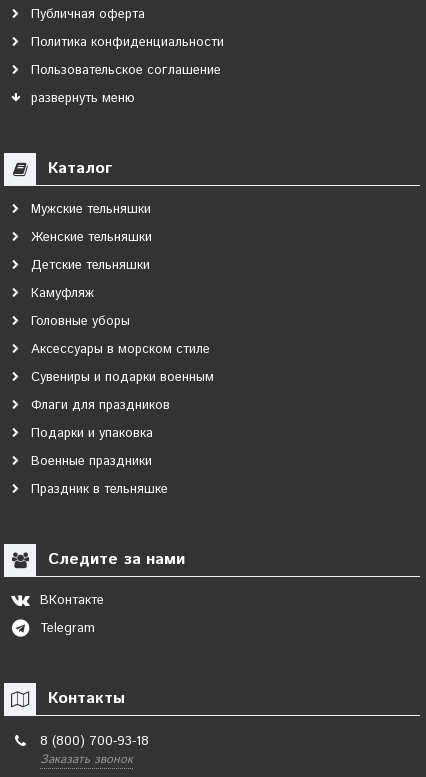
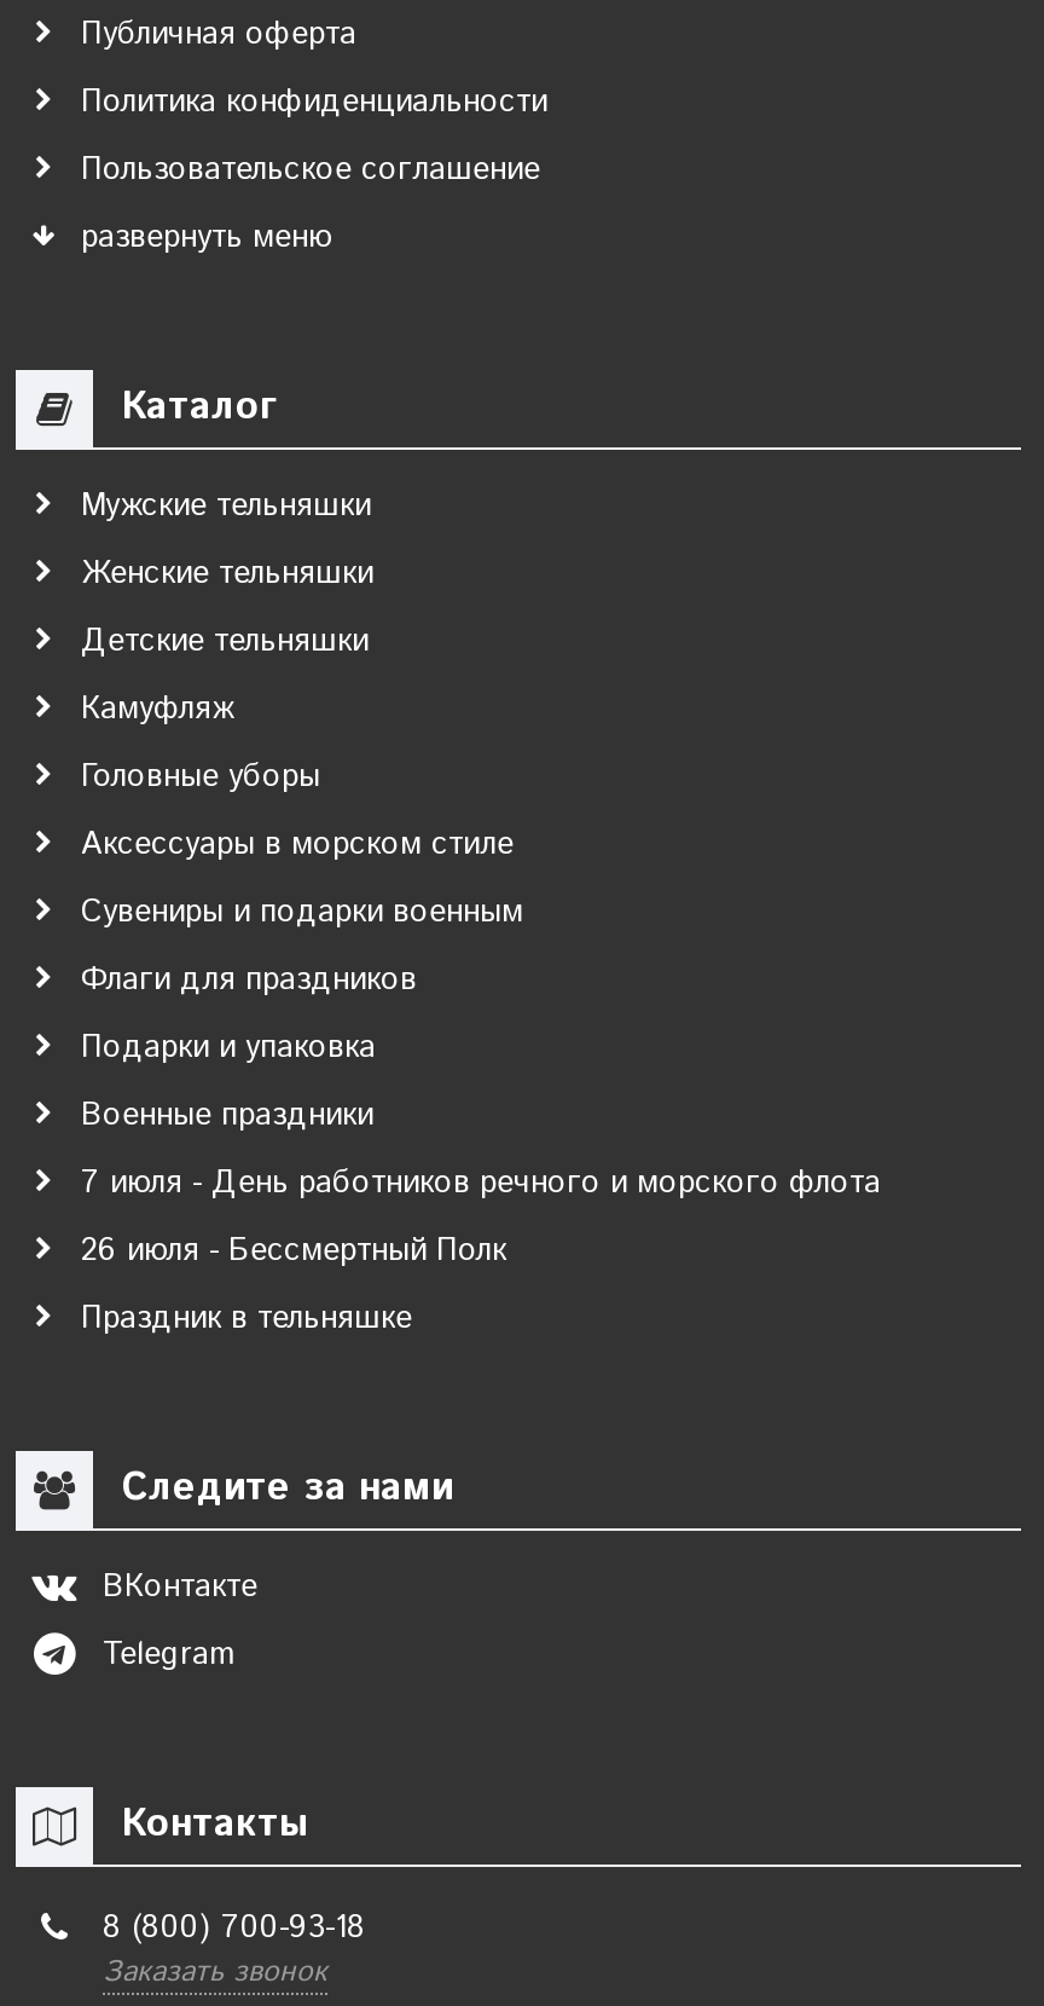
+ 7 июля - День работников речного и морского флота
+ 26 июля - Бессмертный Полк
